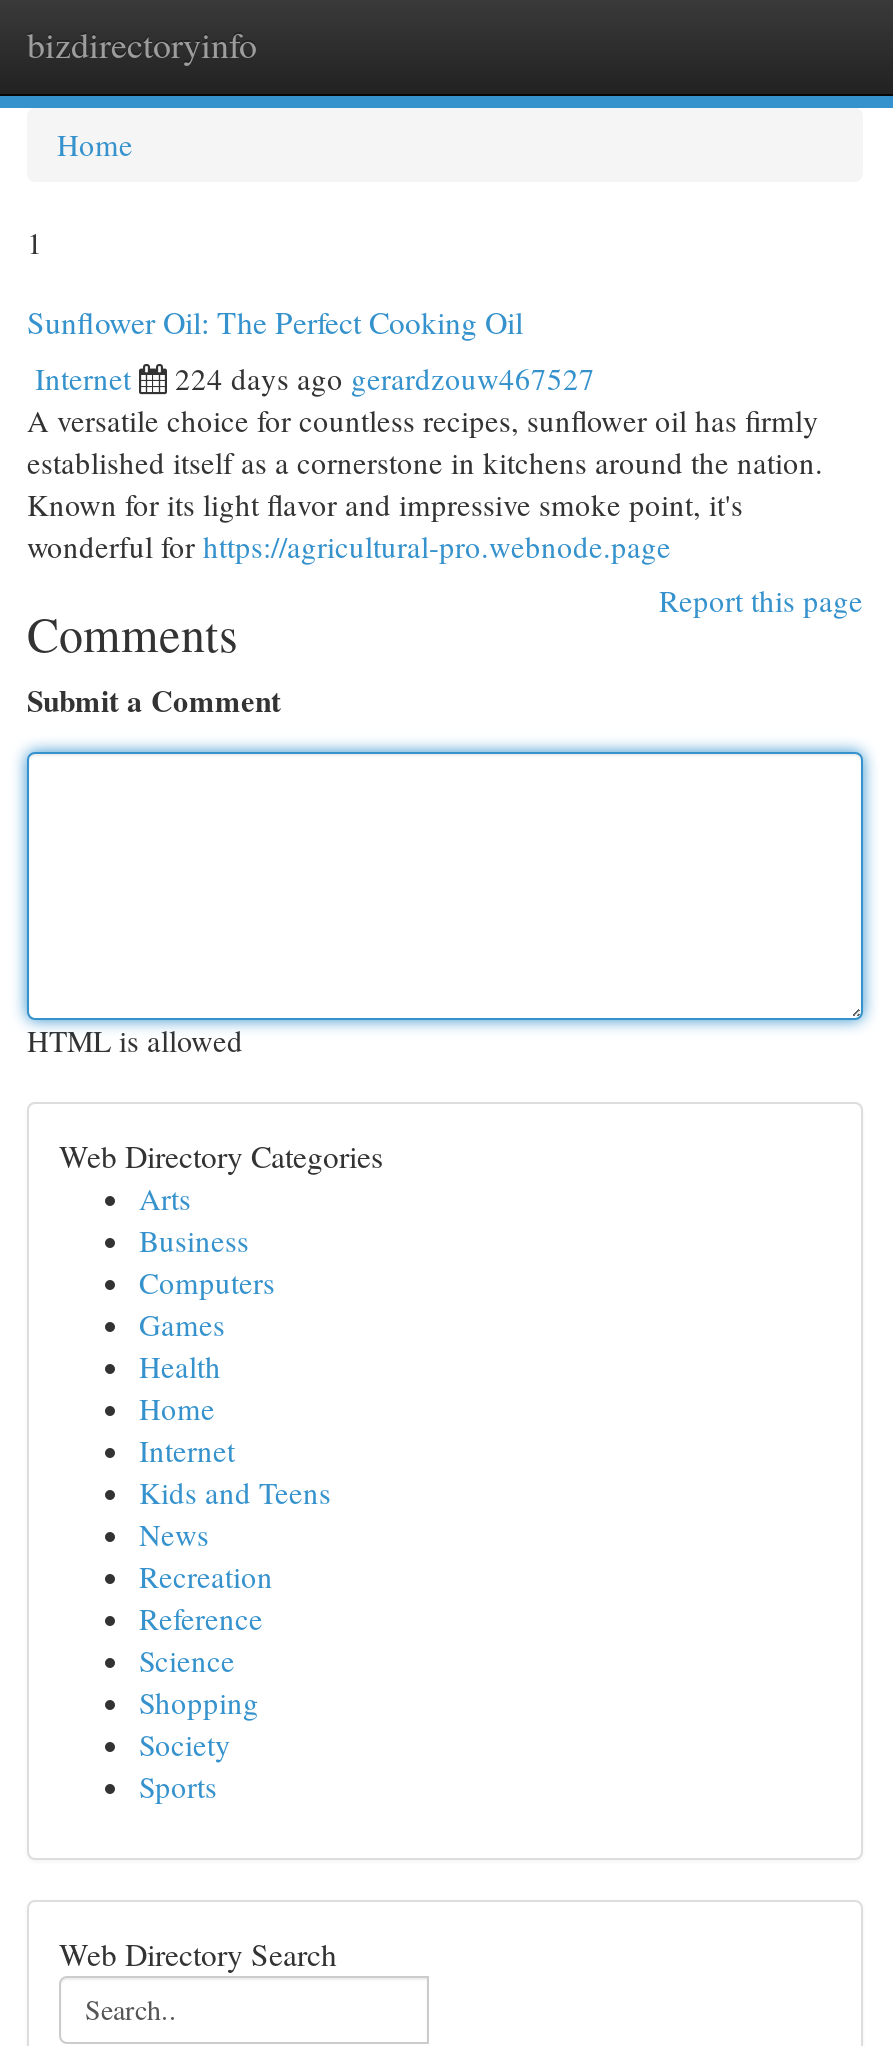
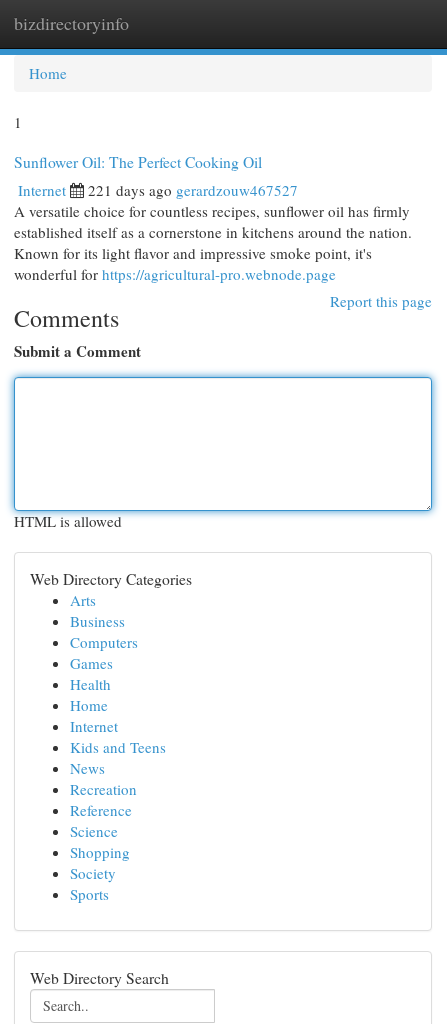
- 224 days ago gerardzouw467527
+ 221 days ago gerardzouw467527
